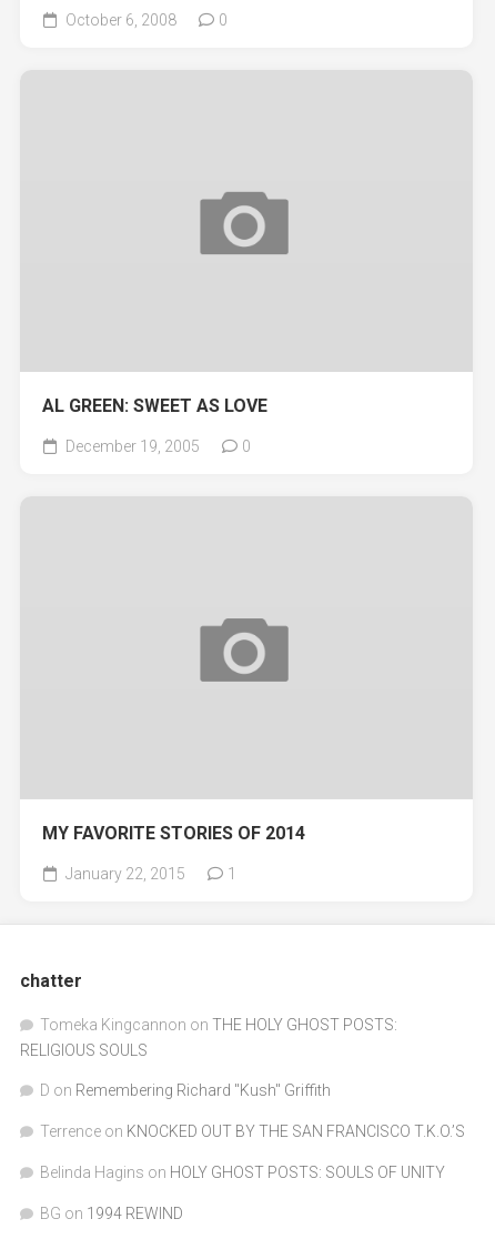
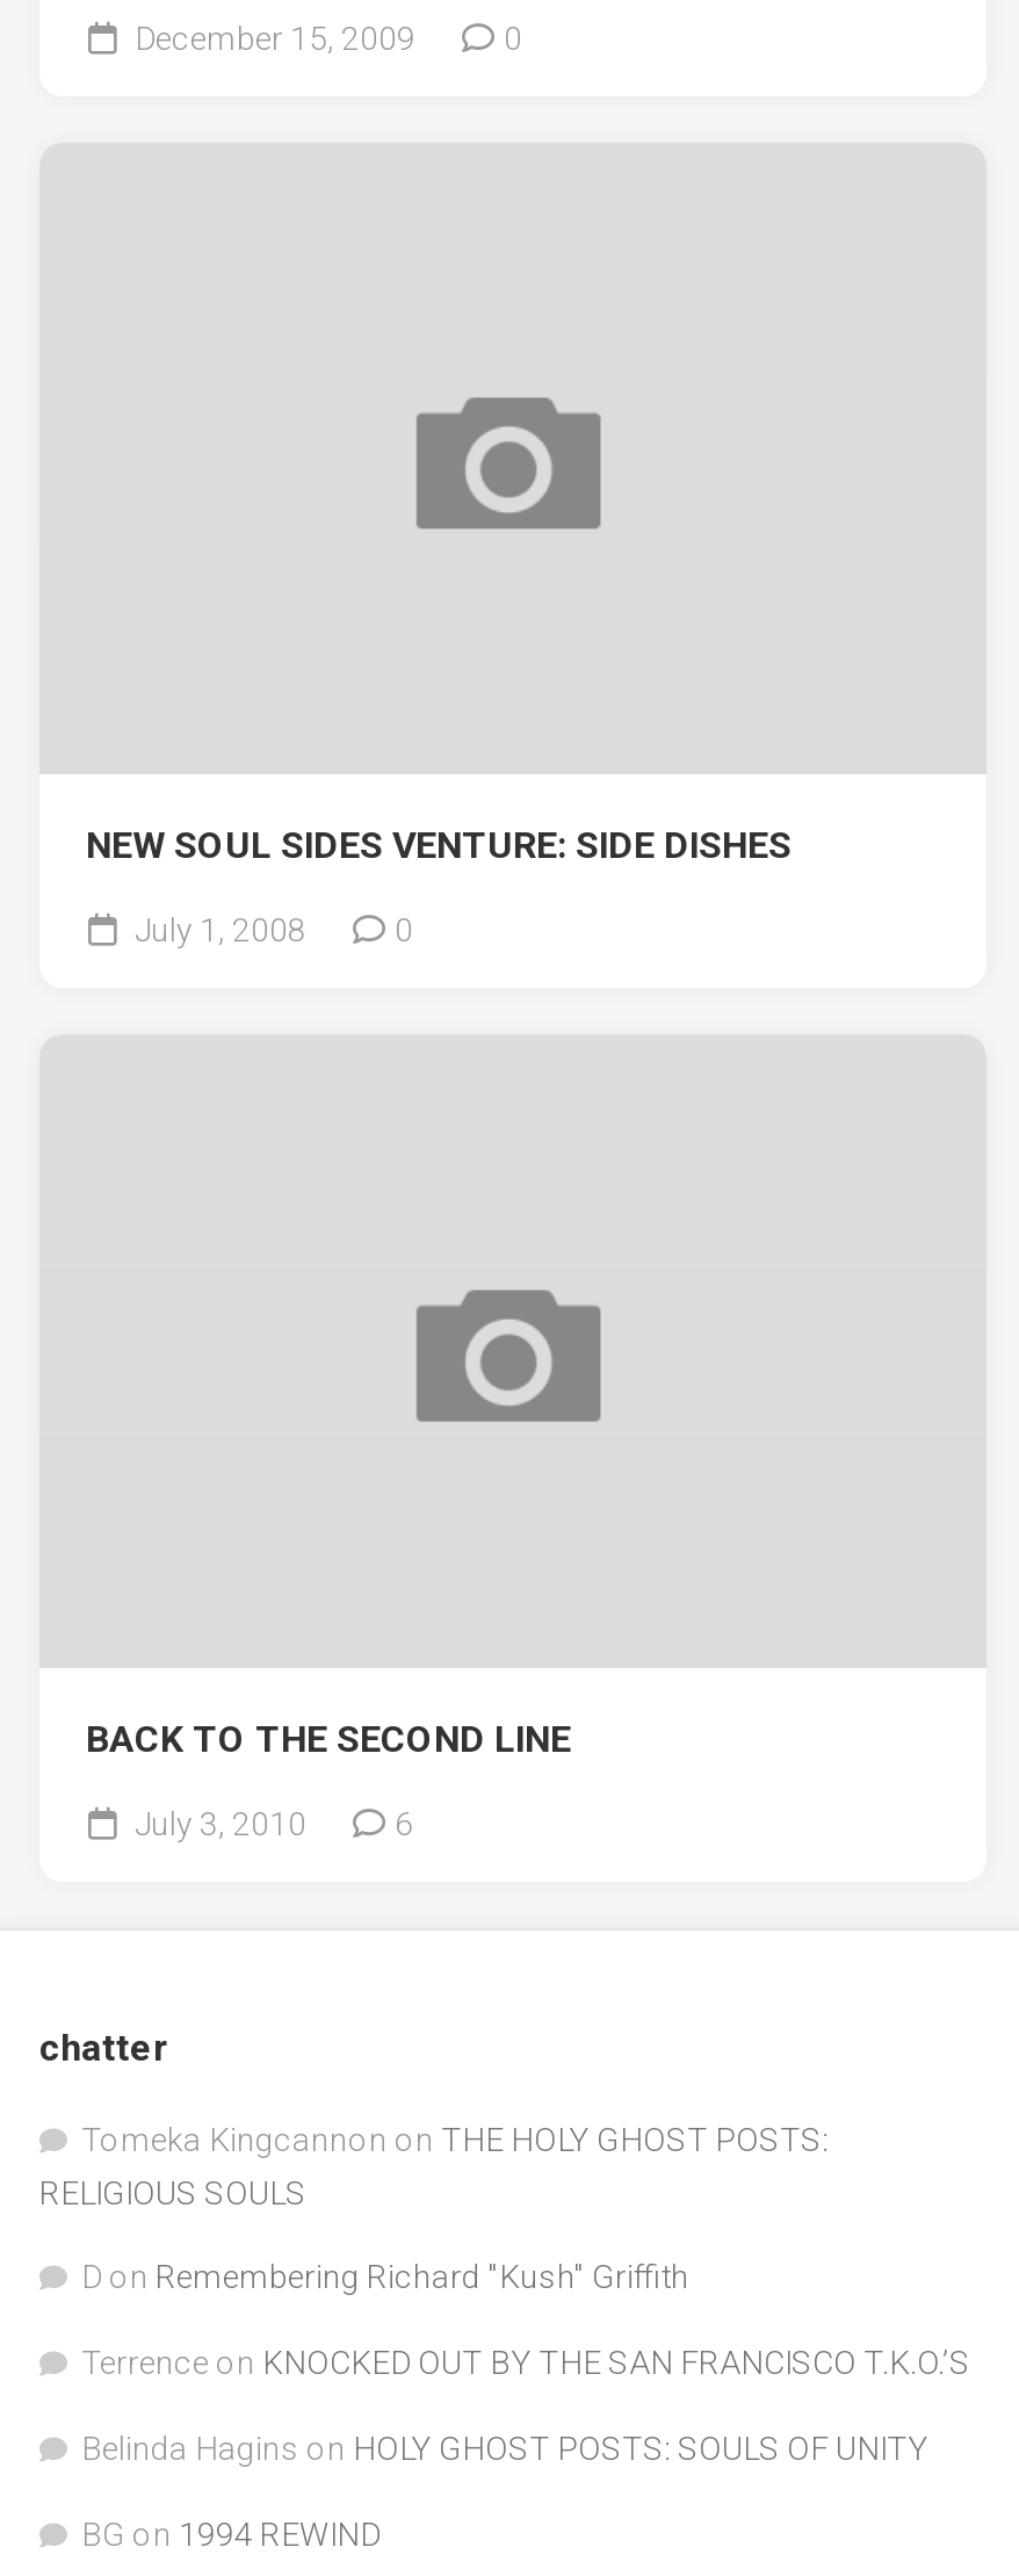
- October 6, 2008
+ December 15, 2009

- AL GREEN: SWEET AS LOVE
+ NEW SOUL SIDES VENTURE: SIDE DISHES

- December 19, 2005
+ July 1, 2008

- MY FAVORITE STORIES OF 2014
+ BACK TO THE SECOND LINE

- January 22, 2015
- 1
+ July 3, 2010
+ 6
